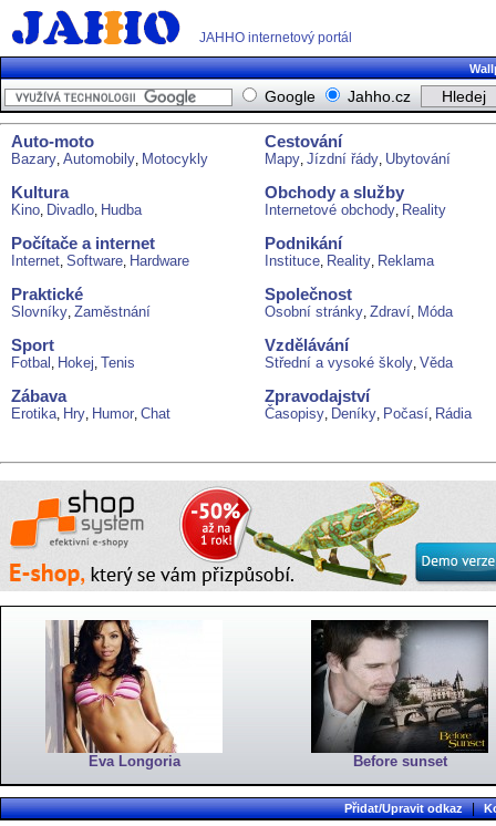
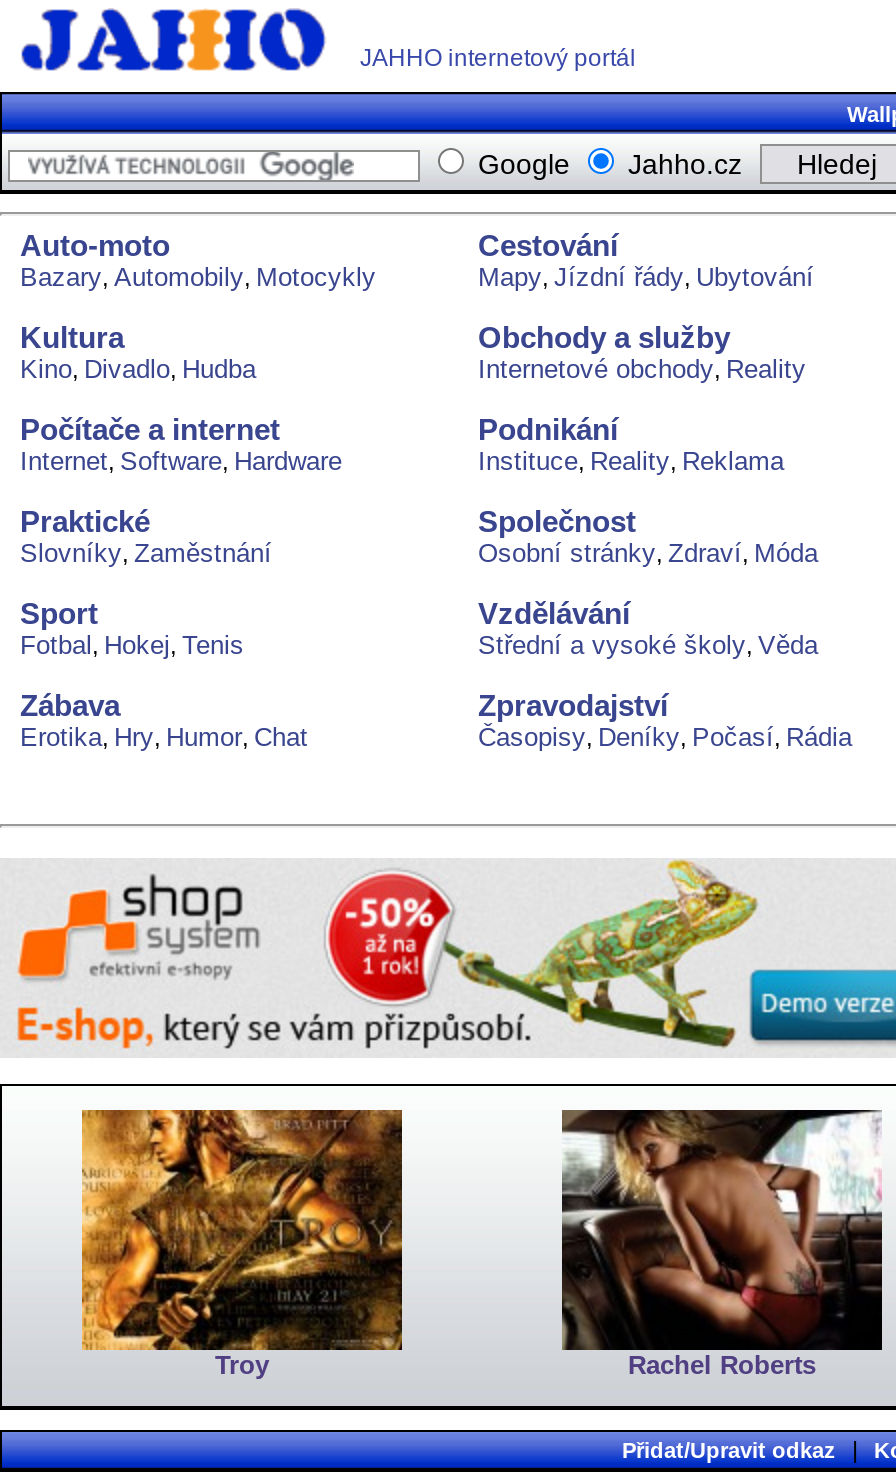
- [image]
- Eva Longoria
- Before sunset
+ [image]
+ Troy
+ Rachel Roberts

- [image]
+ [image]
